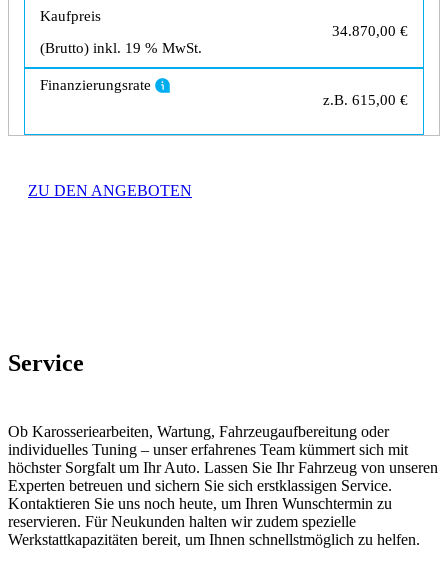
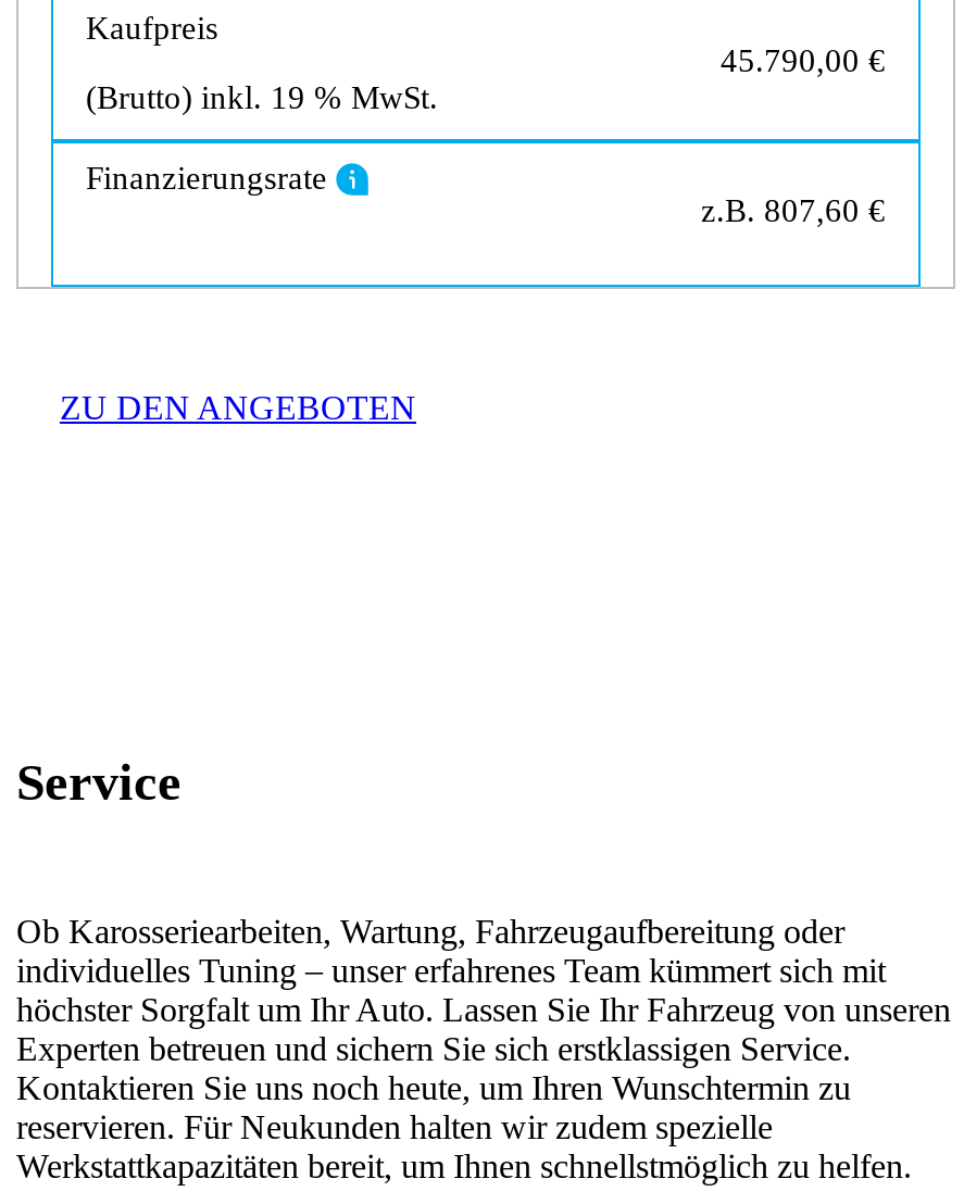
- 34.870,00 €
+ 45.790,00 €

- z.B. 615,00 €
+ z.B. 807,60 €
